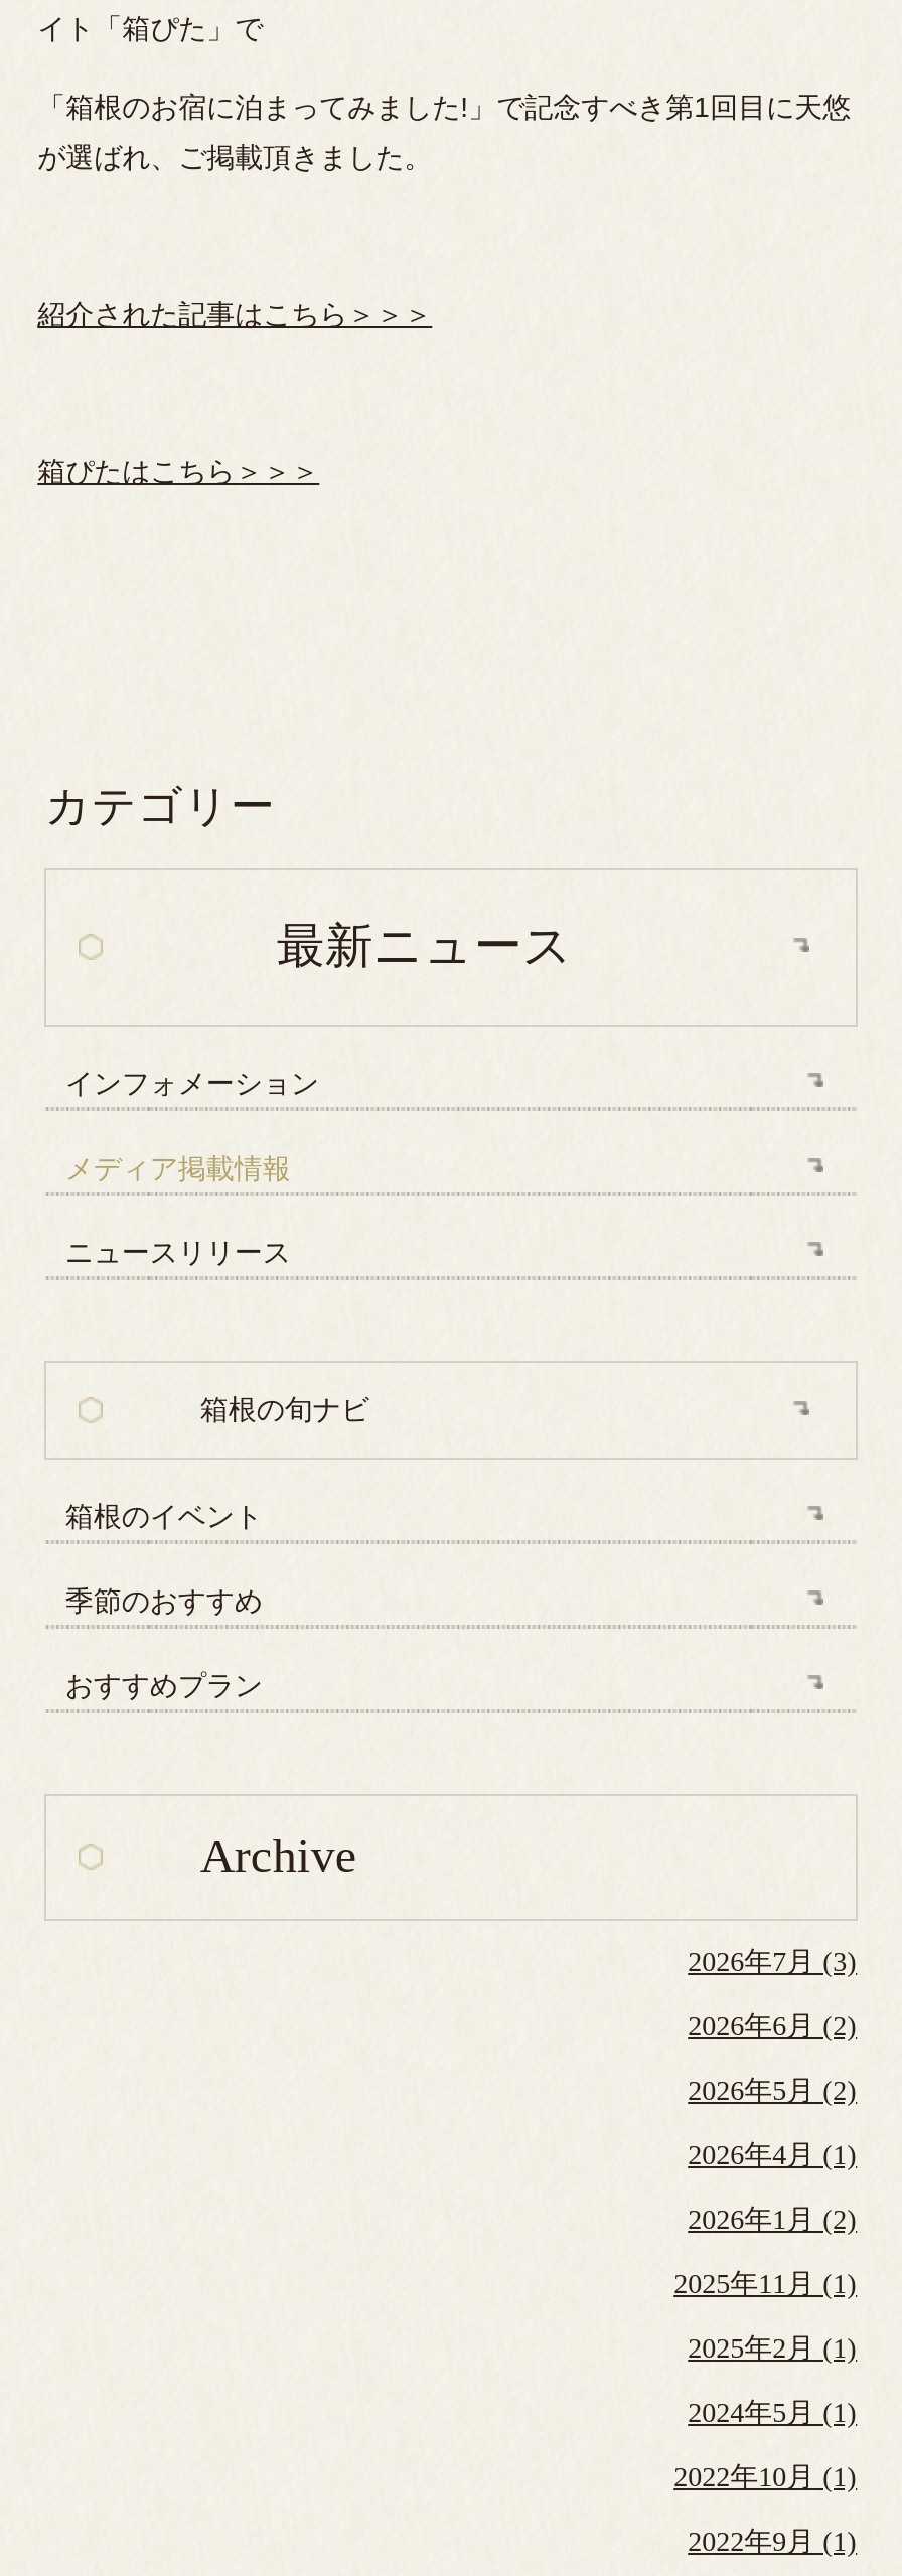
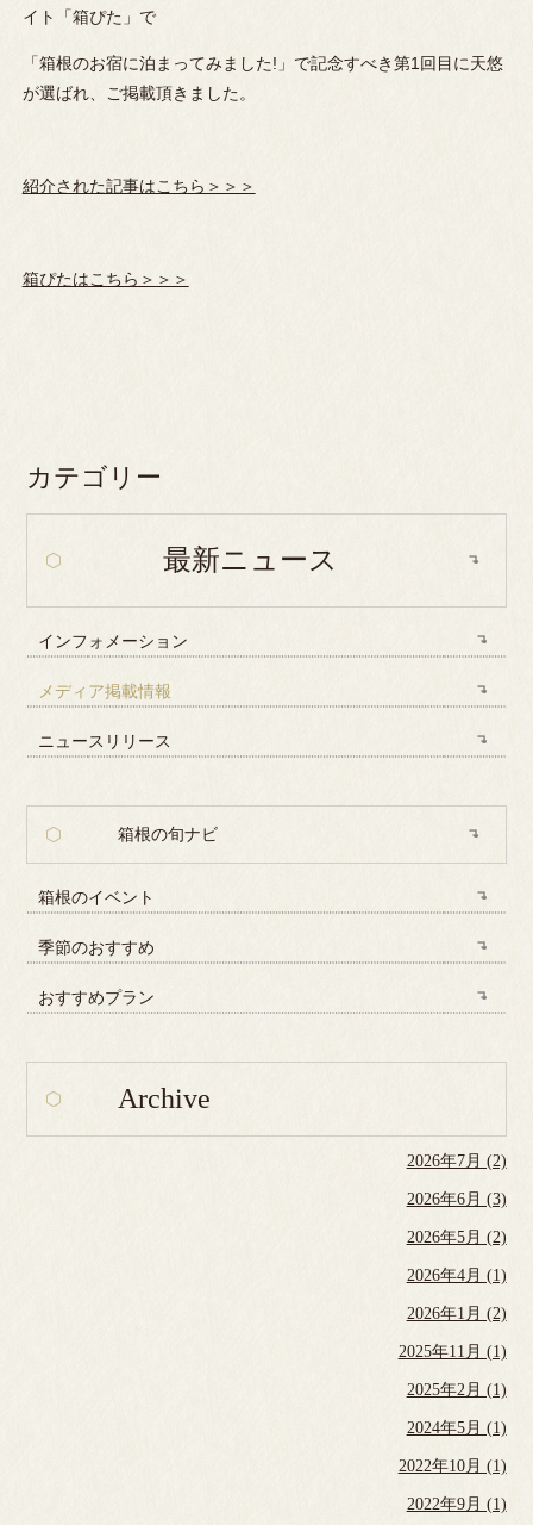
- 2026年7月 (3)
+ 2026年7月 (2)

- 2026年6月 (2)
+ 2026年6月 (3)
